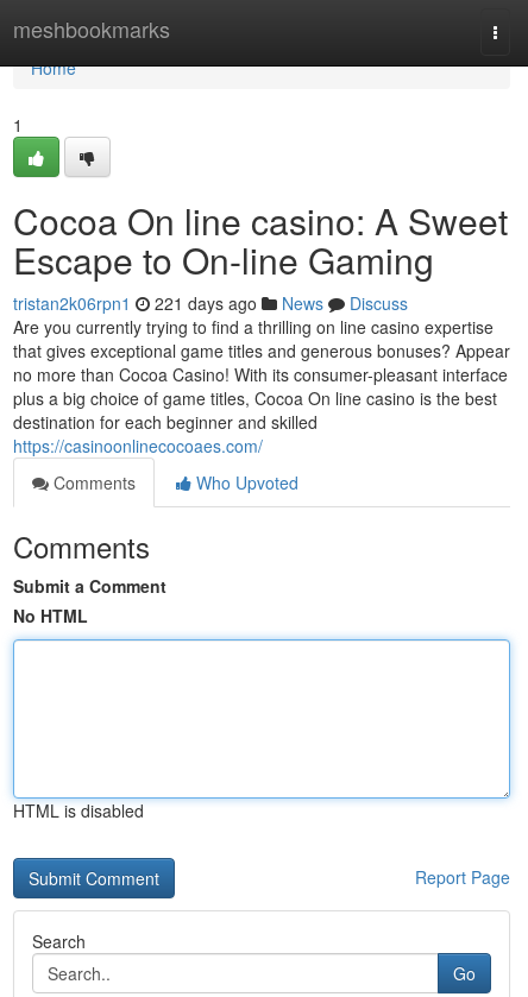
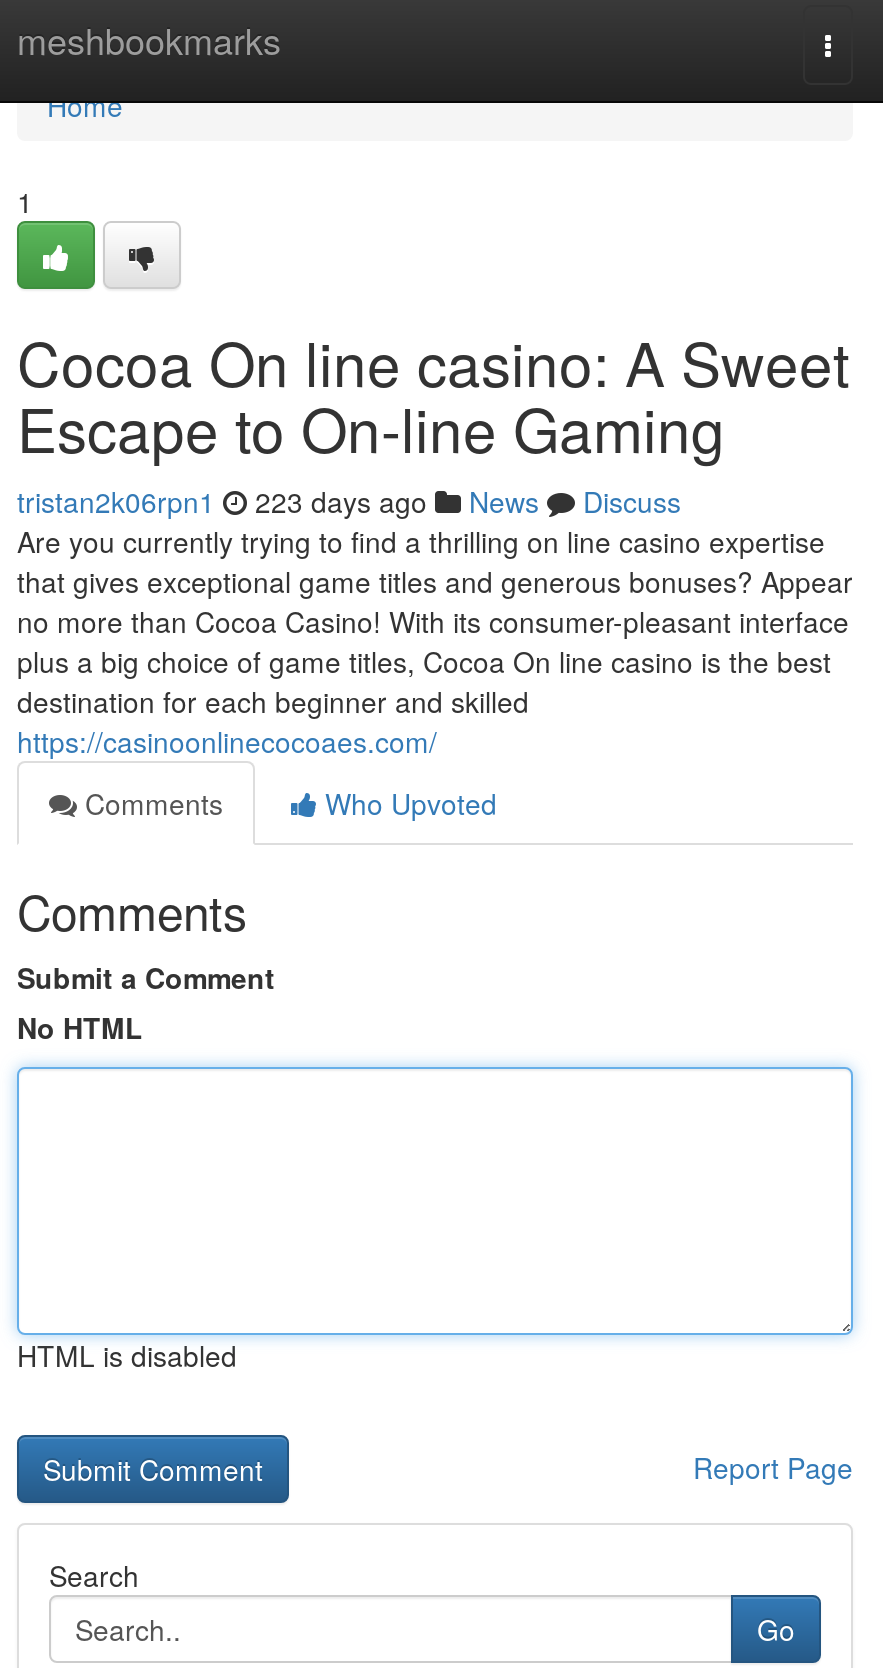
- tristan2k06rpn1 221 days ago News Discuss
+ tristan2k06rpn1 223 days ago News Discuss
